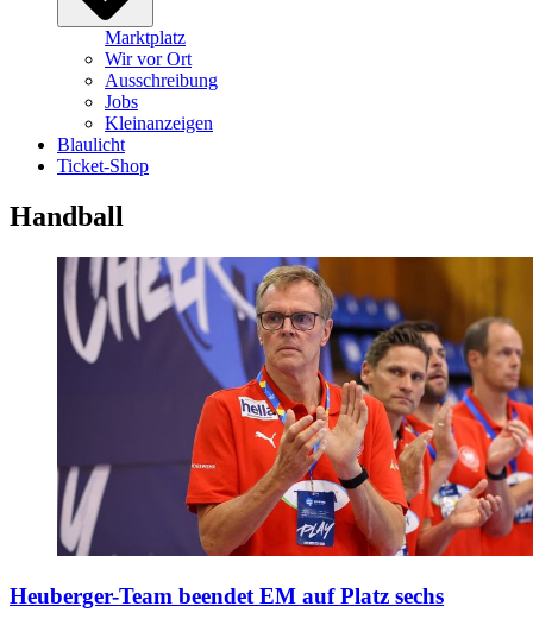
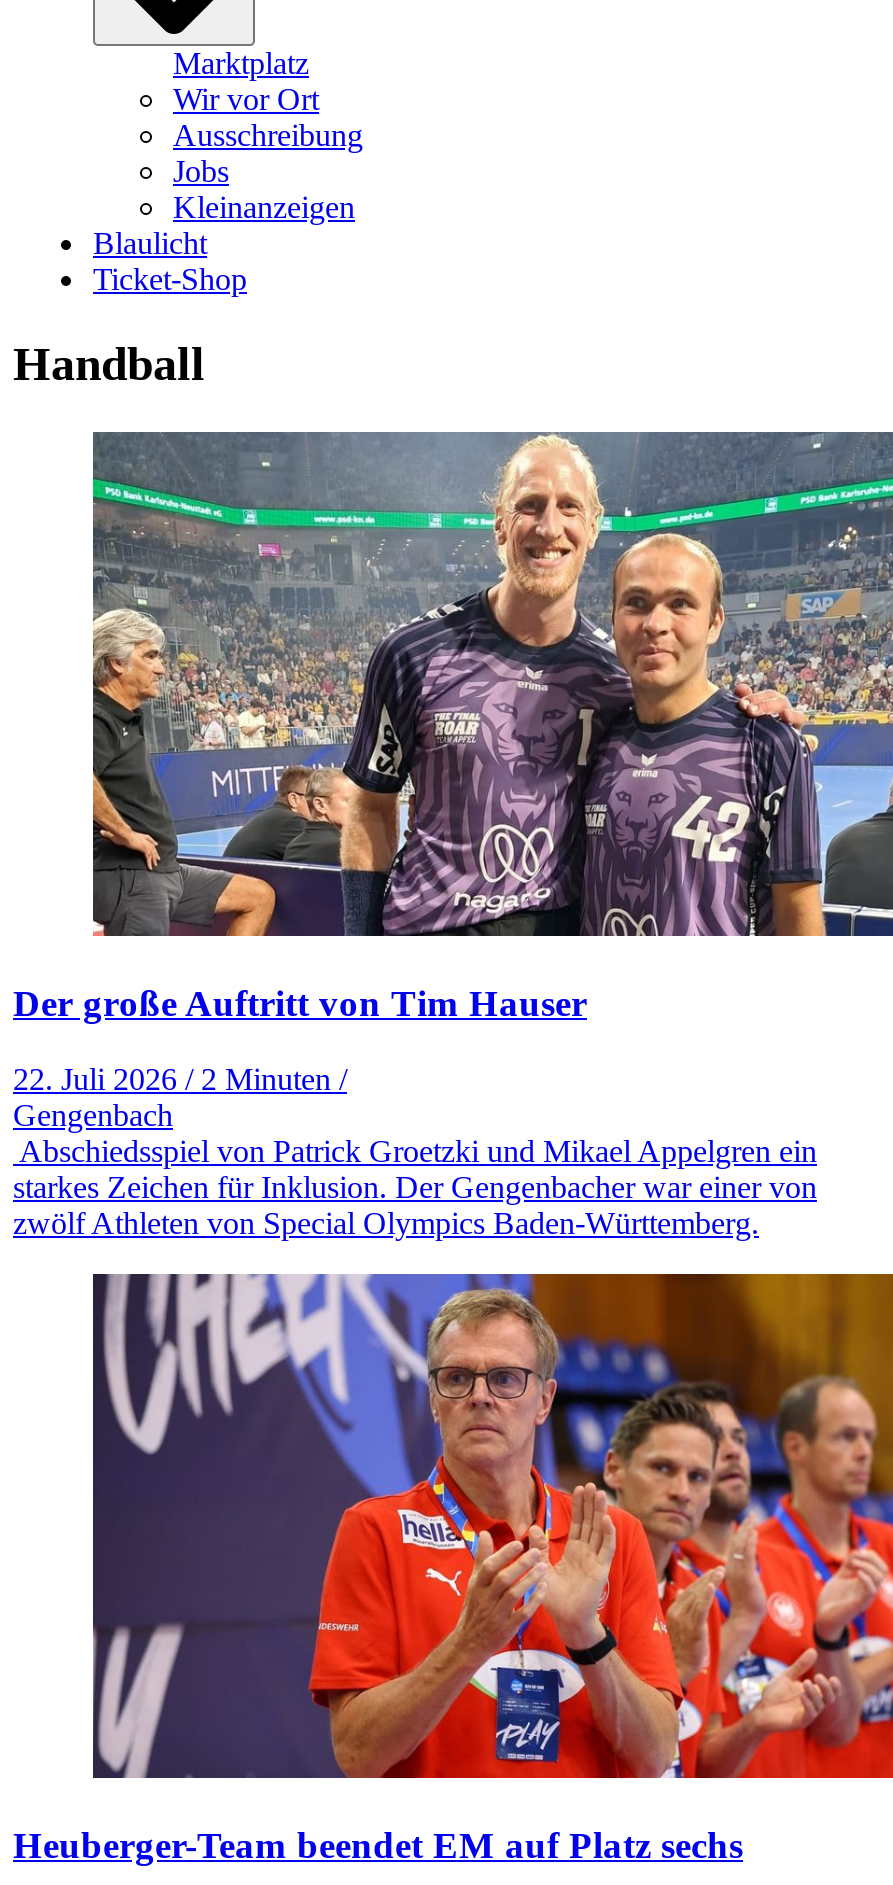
+ [image]
+ Der große Auftritt von Tim Hauser
+ 22. Juli 2026 / 2 Minuten /
+ Gengenbach
+ Abschiedsspiel von Patrick Groetzki und Mikael Appelgren ein
+ starkes Zeichen für Inklusion. Der Gengenbacher war einer von
+ zwölf Athleten von Special Olympics Baden-Württemberg.
